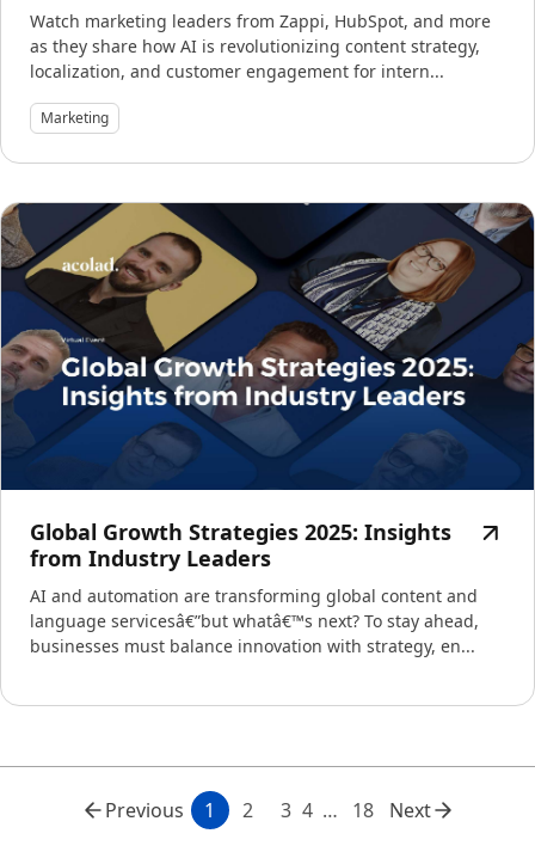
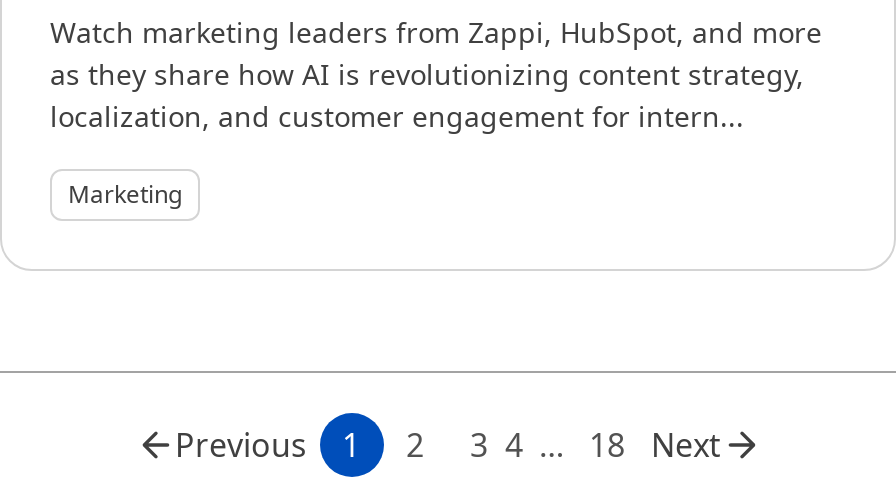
- [image]
- Global Growth Strategies 2025: Insights
- from Industry Leaders
- AI and automation are transforming global content and
- language servicesâ€”but whatâ€™s next? To stay ahead,
- businesses must balance innovation with strategy, en...
